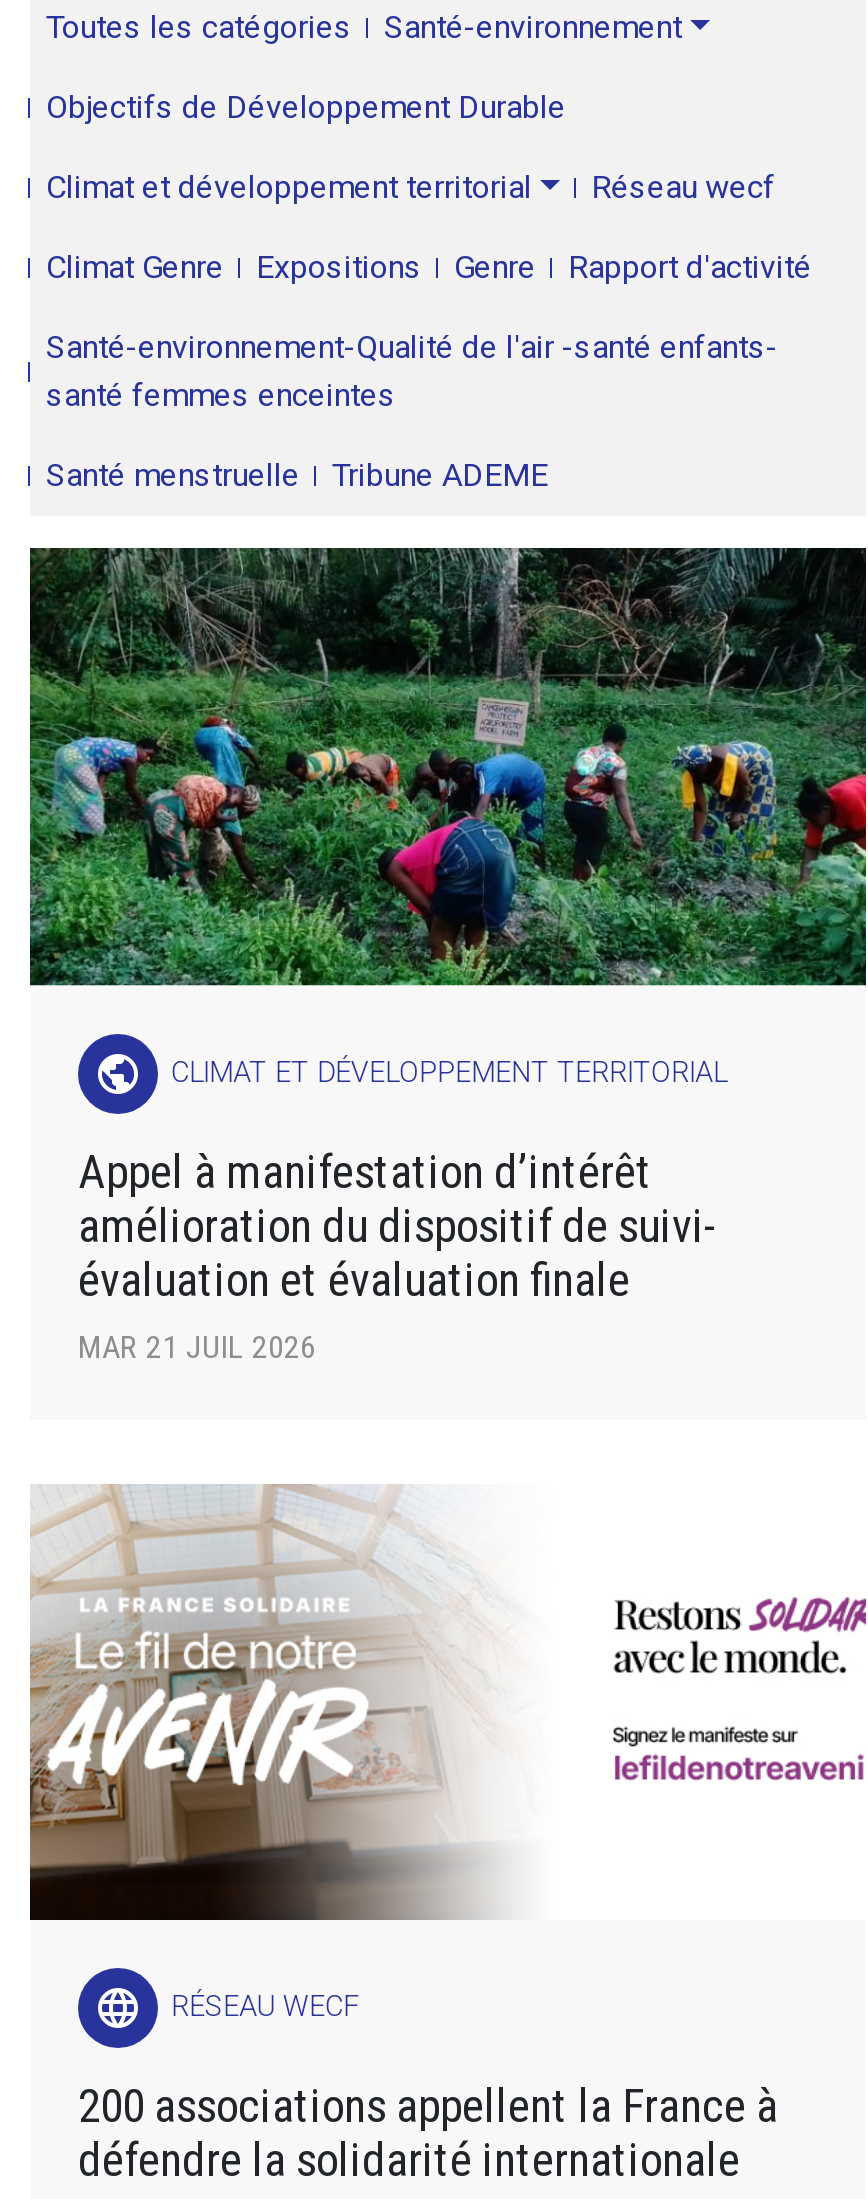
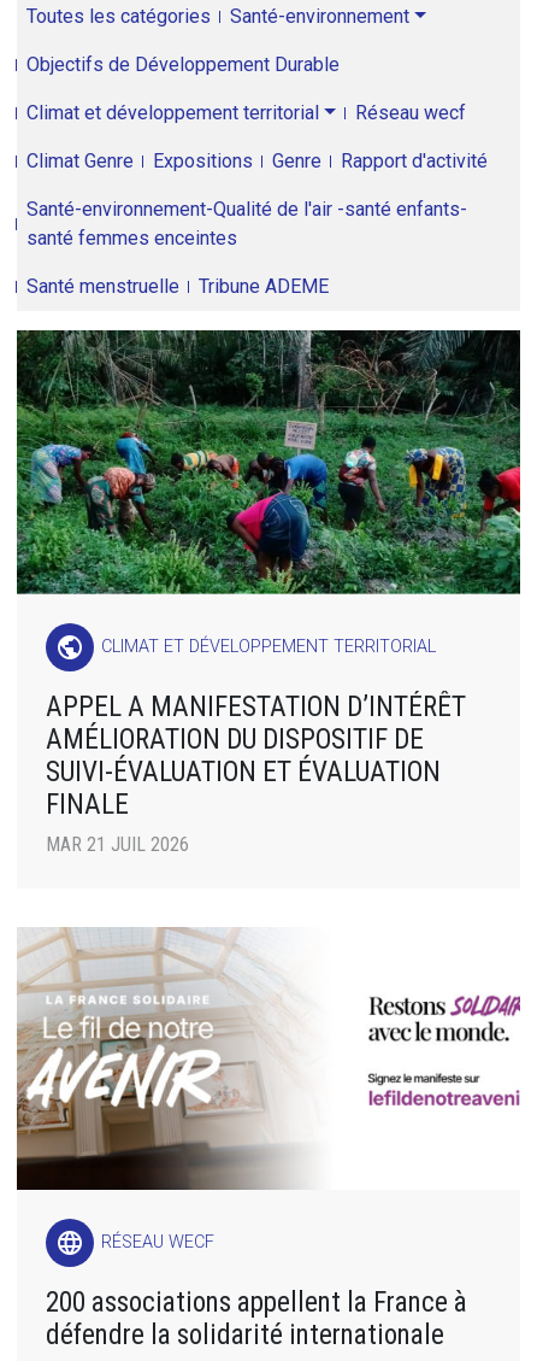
- Appel à manifestation d’intérêt
- amélioration du dispositif de suivi-
- évaluation et évaluation finale
+ APPEL A MANIFESTATION D’INTÉRÊT
+ AMÉLIORATION DU DISPOSITIF DE
+ SUIVI-ÉVALUATION ET ÉVALUATION
+ FINALE
